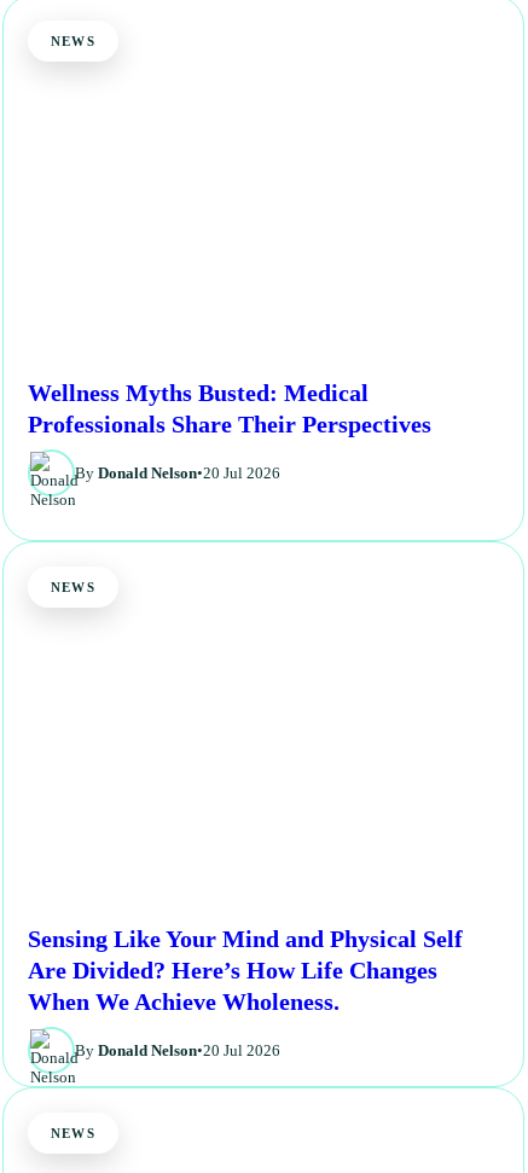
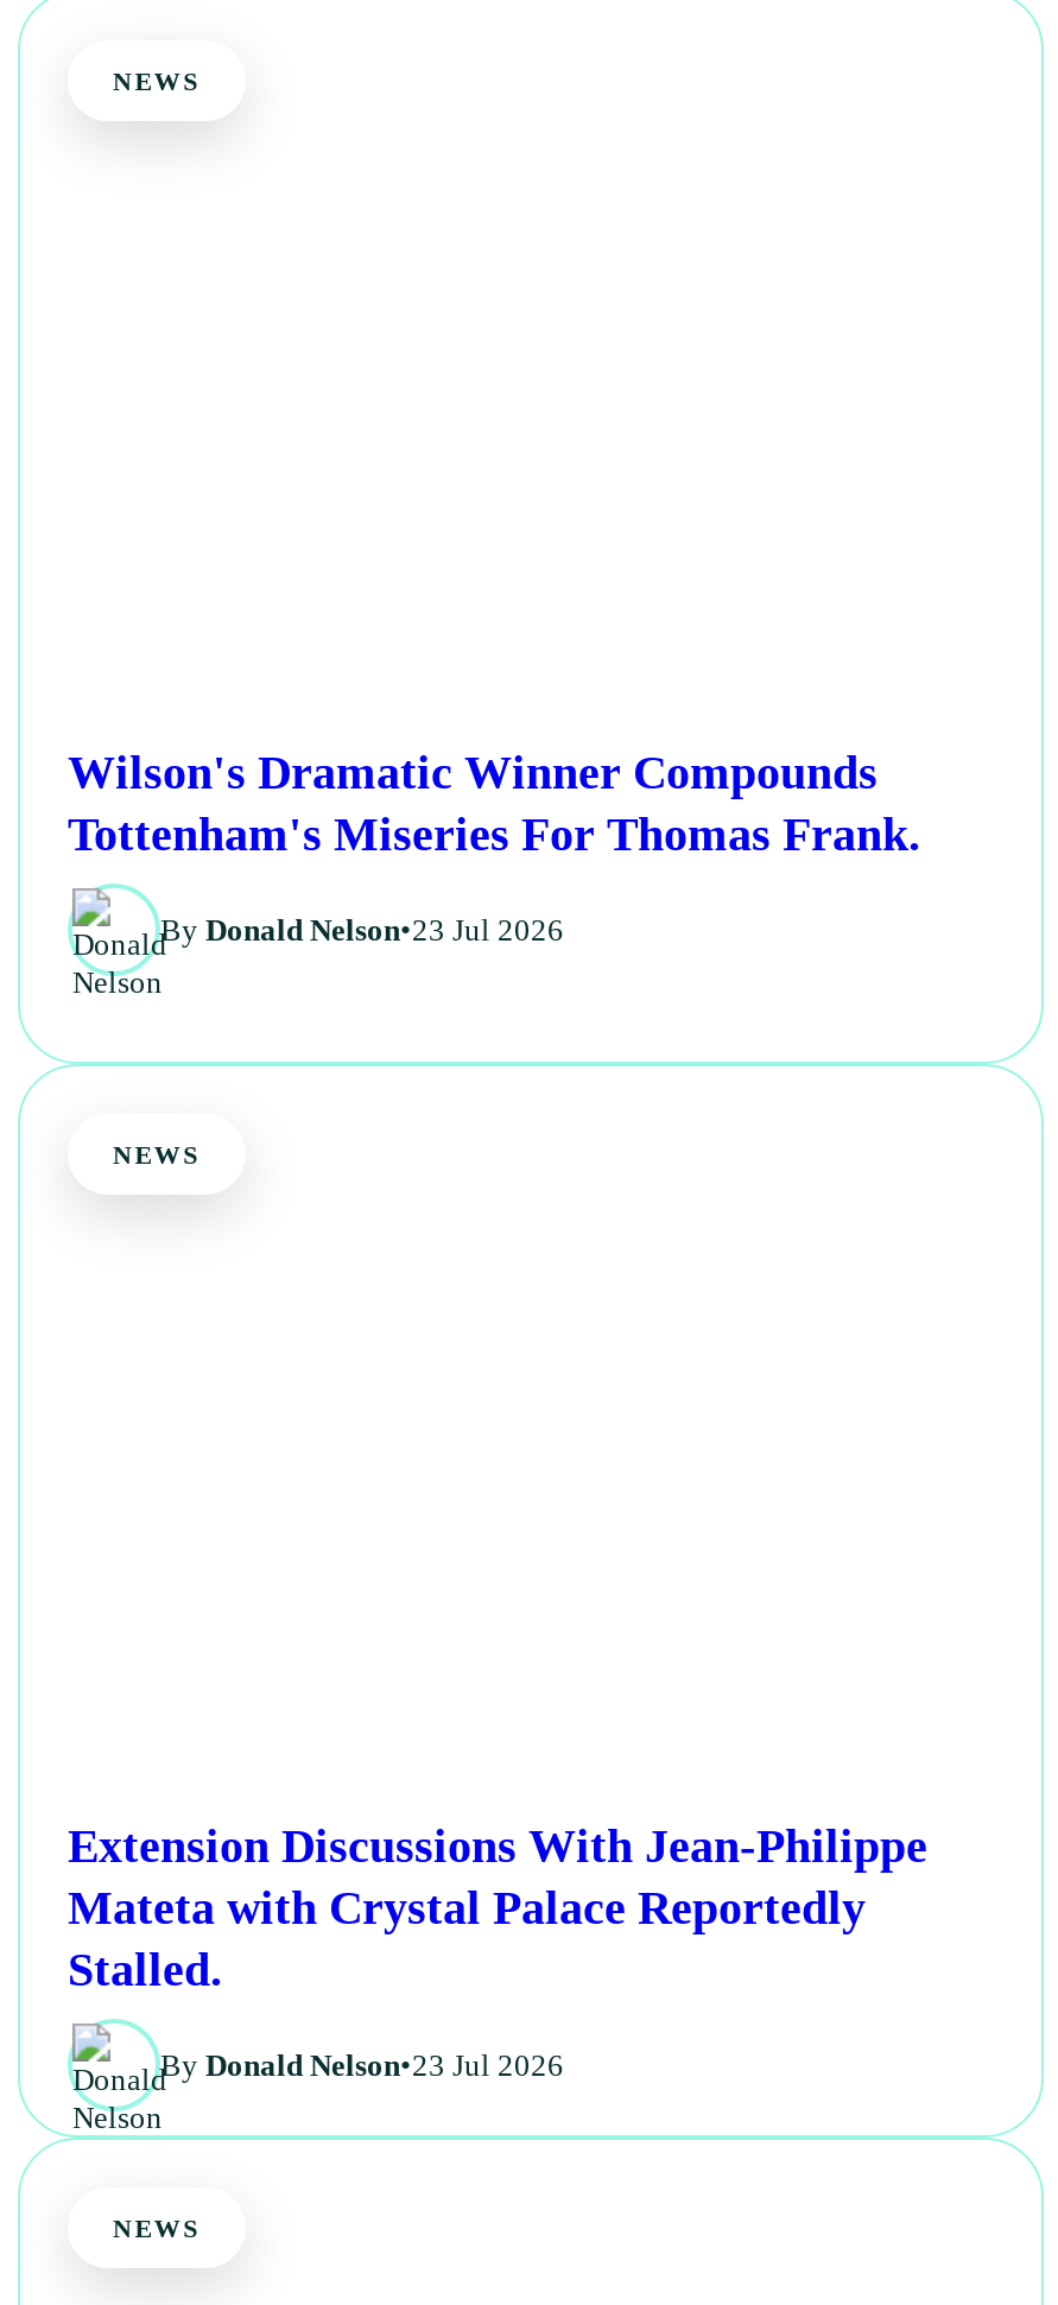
- Wellness Myths Busted: Medical
- Professionals Share Their Perspectives
+ Wilson's Dramatic Winner Compounds
+ Tottenham's Miseries For Thomas Frank.

- By Donald Nelson•20 Jul 2026
+ By Donald Nelson•23 Jul 2026

- Sensing Like Your Mind and Physical Self
- Are Divided? Here’s How Life Changes
- When We Achieve Wholeness.
+ Extension Discussions With Jean-Philippe
+ Mateta with Crystal Palace Reportedly
+ Stalled.

- By Donald Nelson•20 Jul 2026
+ By Donald Nelson•23 Jul 2026
